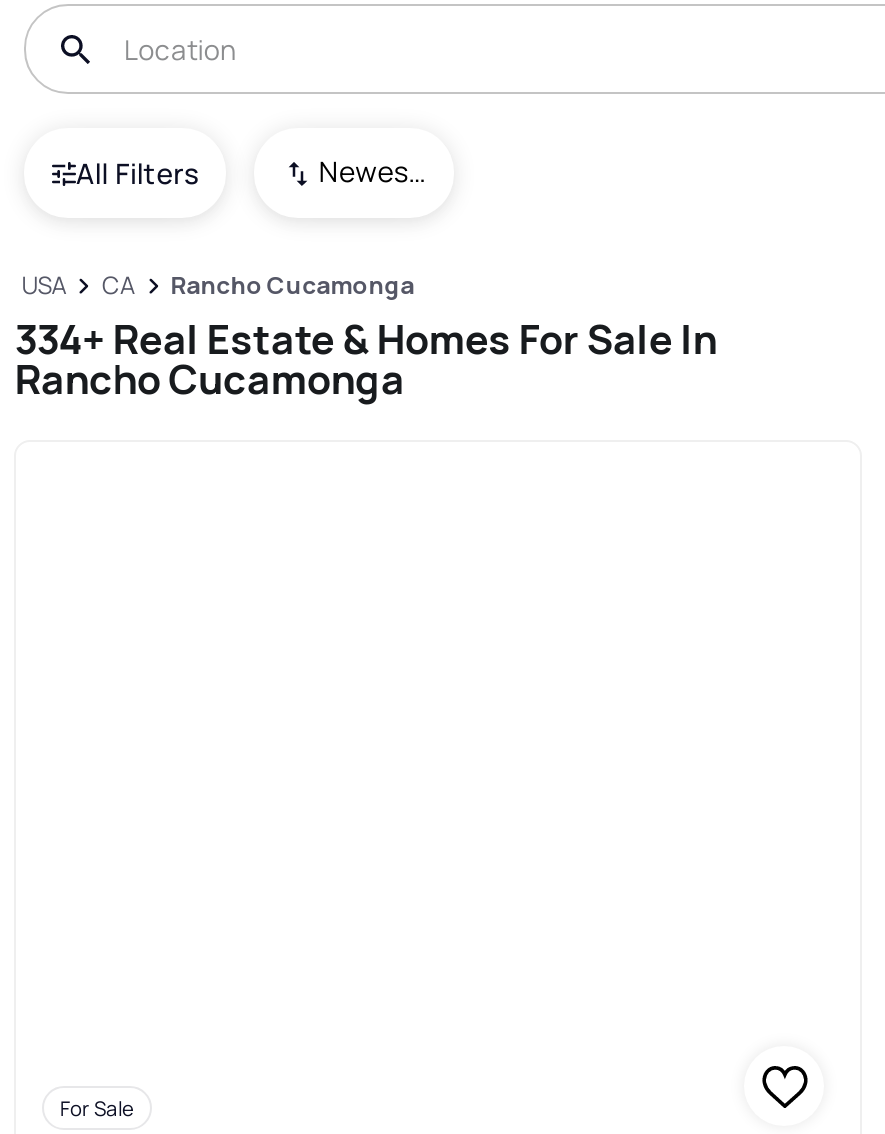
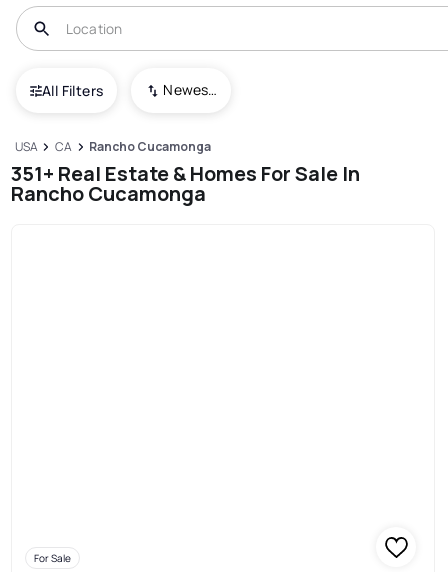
- 334+ Real Estate & Homes For Sale In
+ 351+ Real Estate & Homes For Sale In
